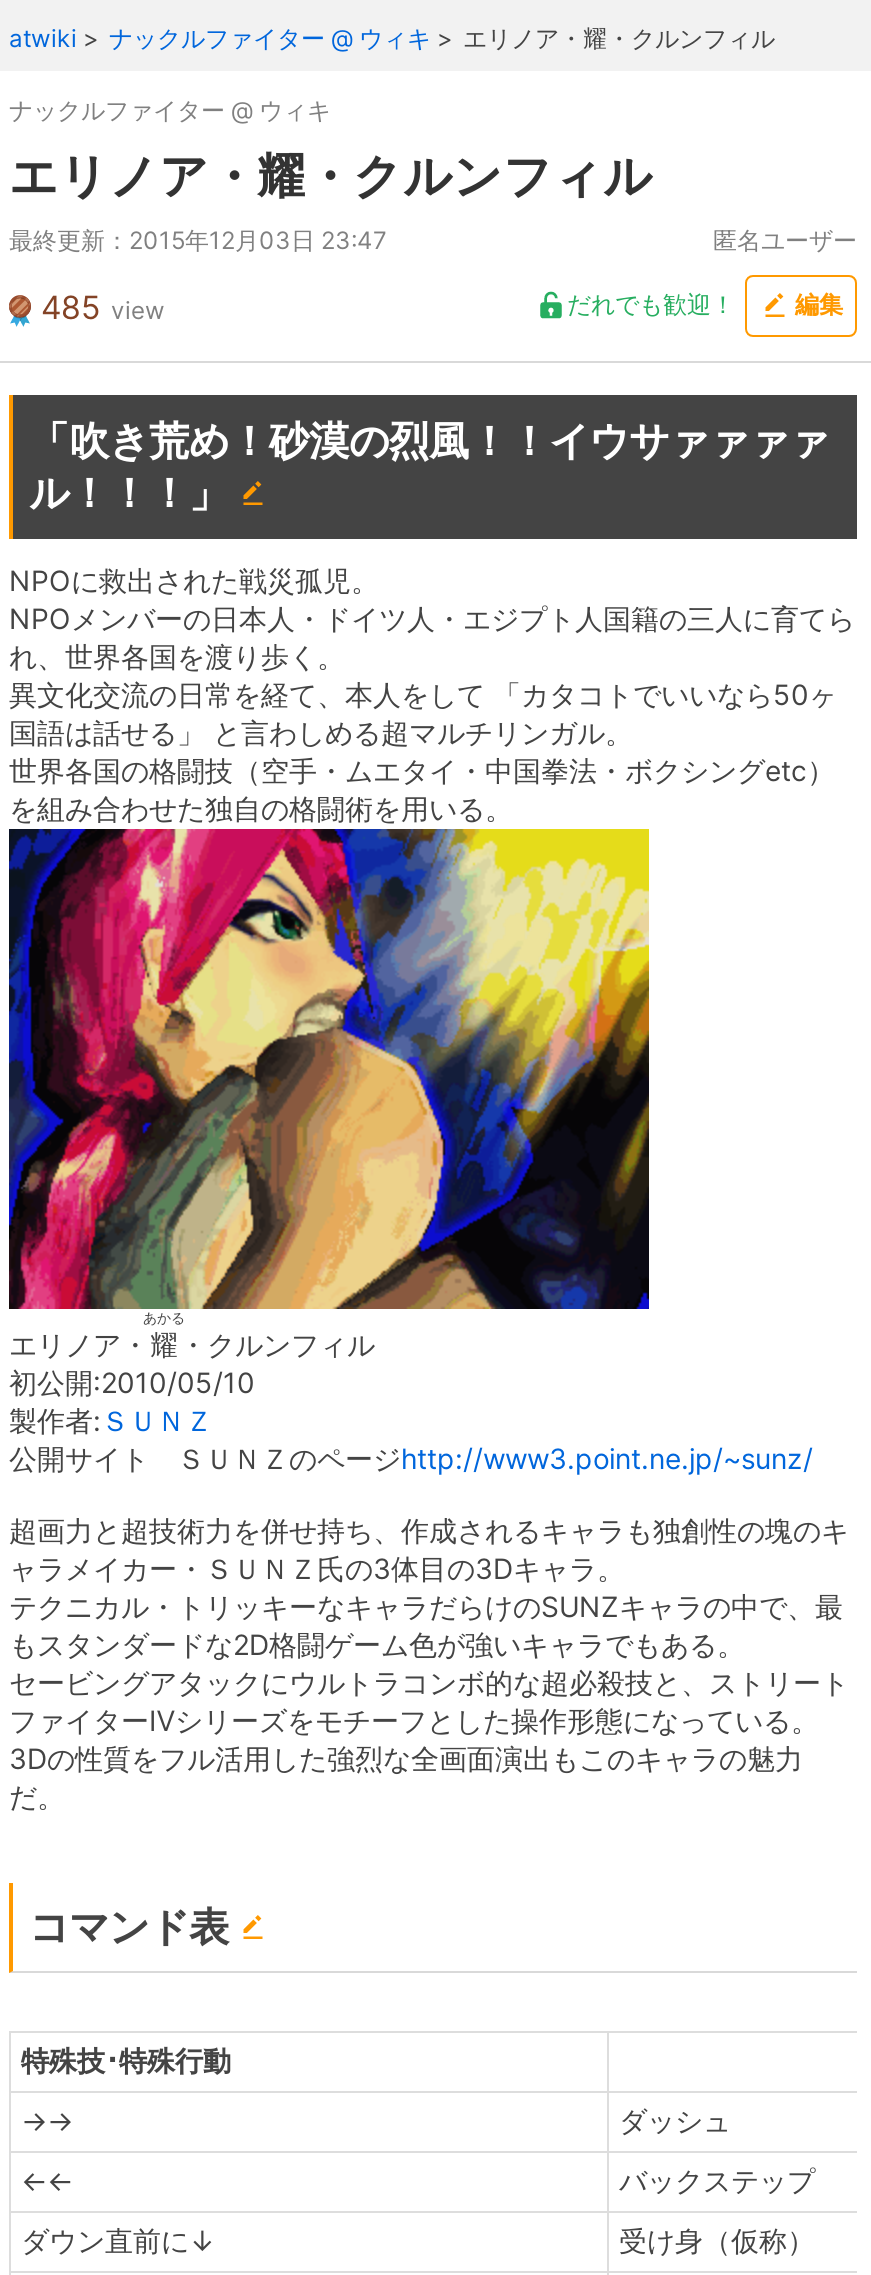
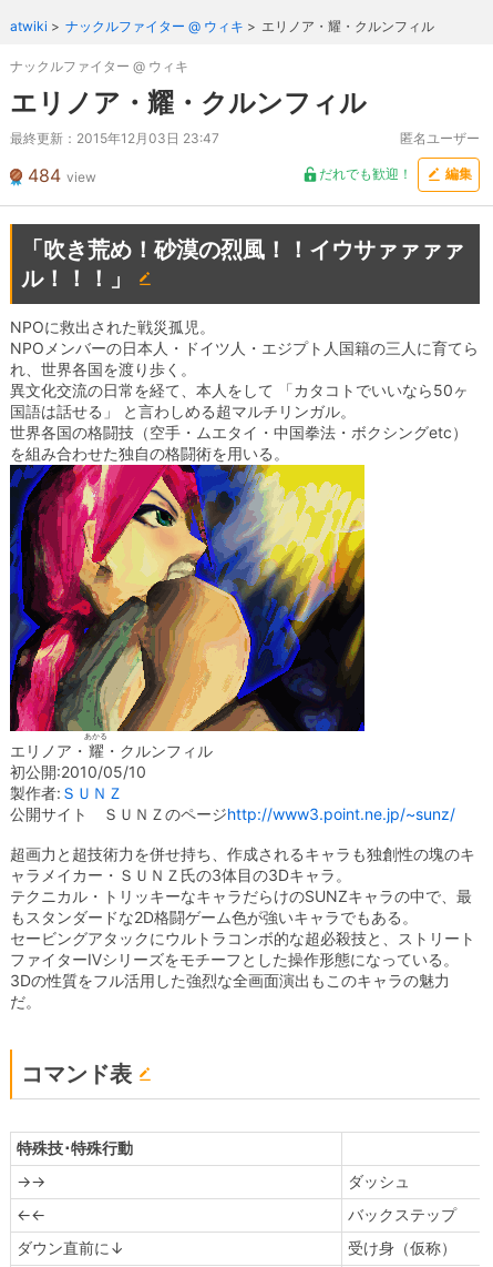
- 485 view
+ 484 view
